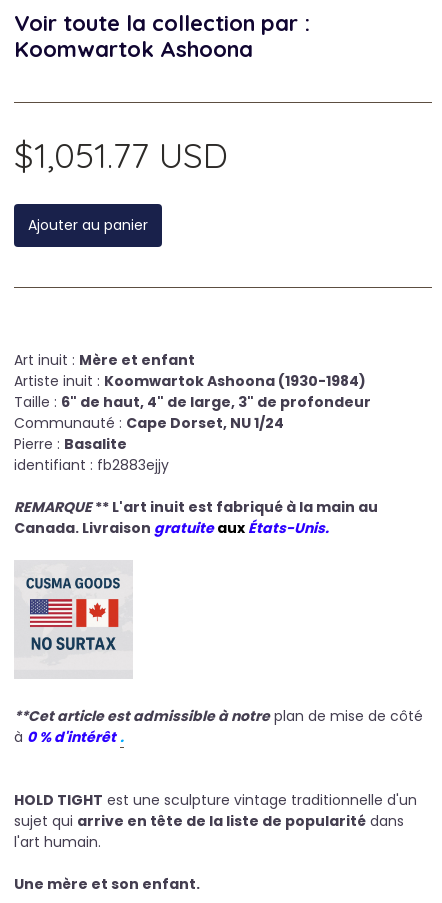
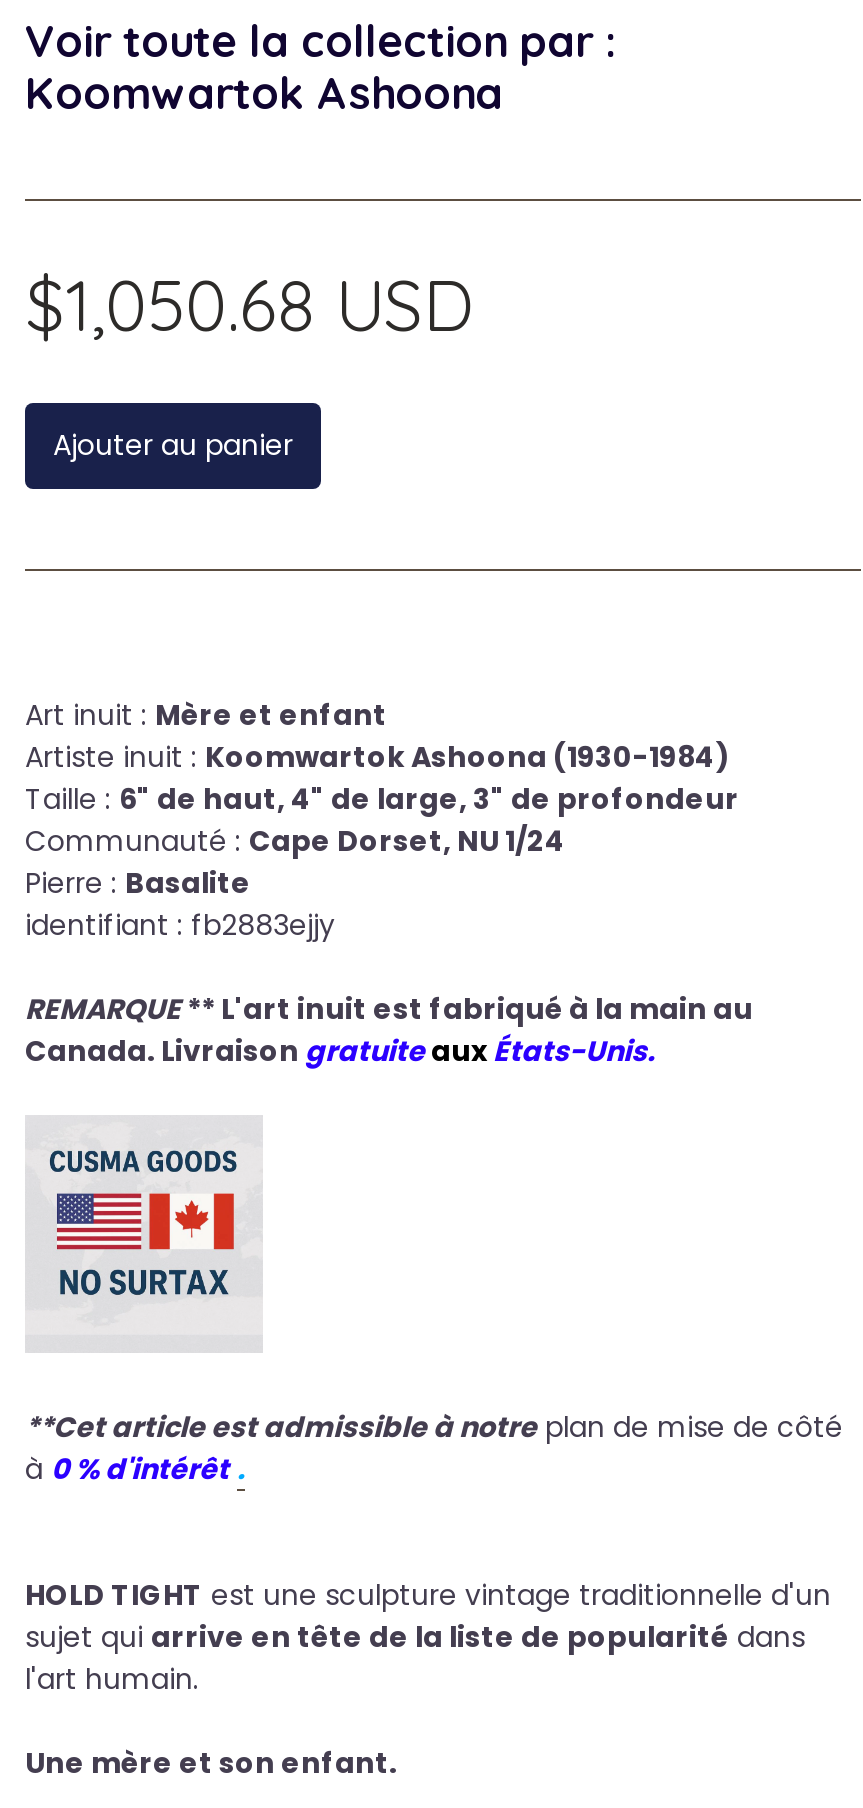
- $1,051.77 USD
+ $1,050.68 USD
